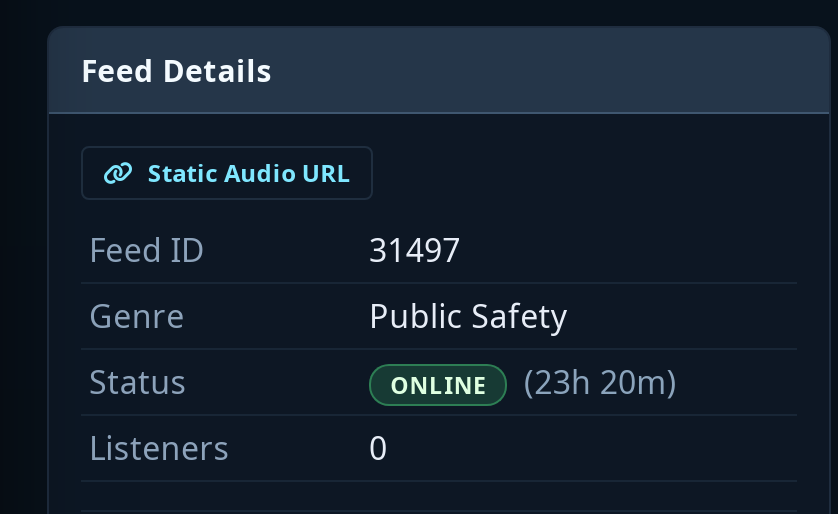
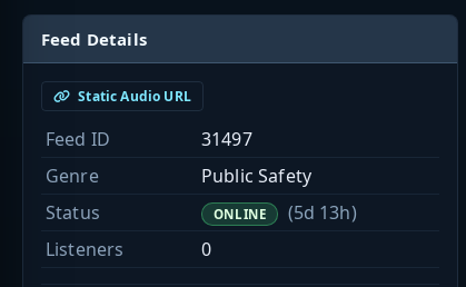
- ONLINE (23h 20m)
+ ONLINE (5d 13h)
